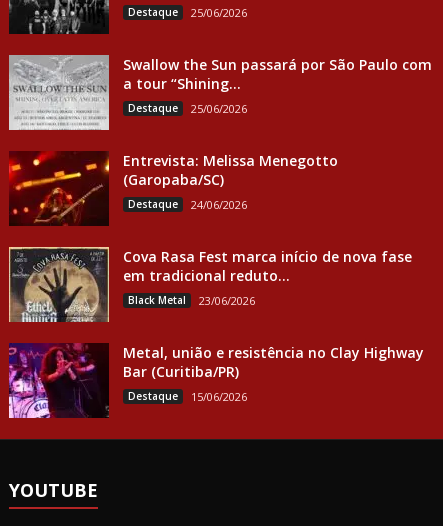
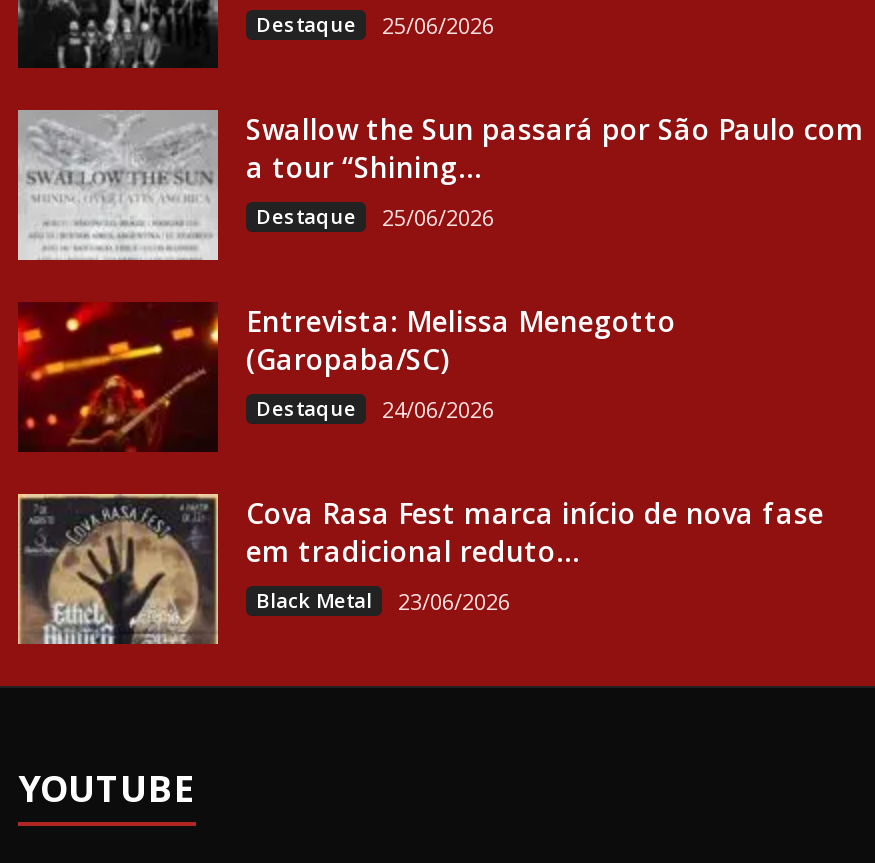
- [image]
- Metal, união e resistência no Clay Highway
- Bar (Curitiba/PR)
- Destaque
- 15/06/2026
